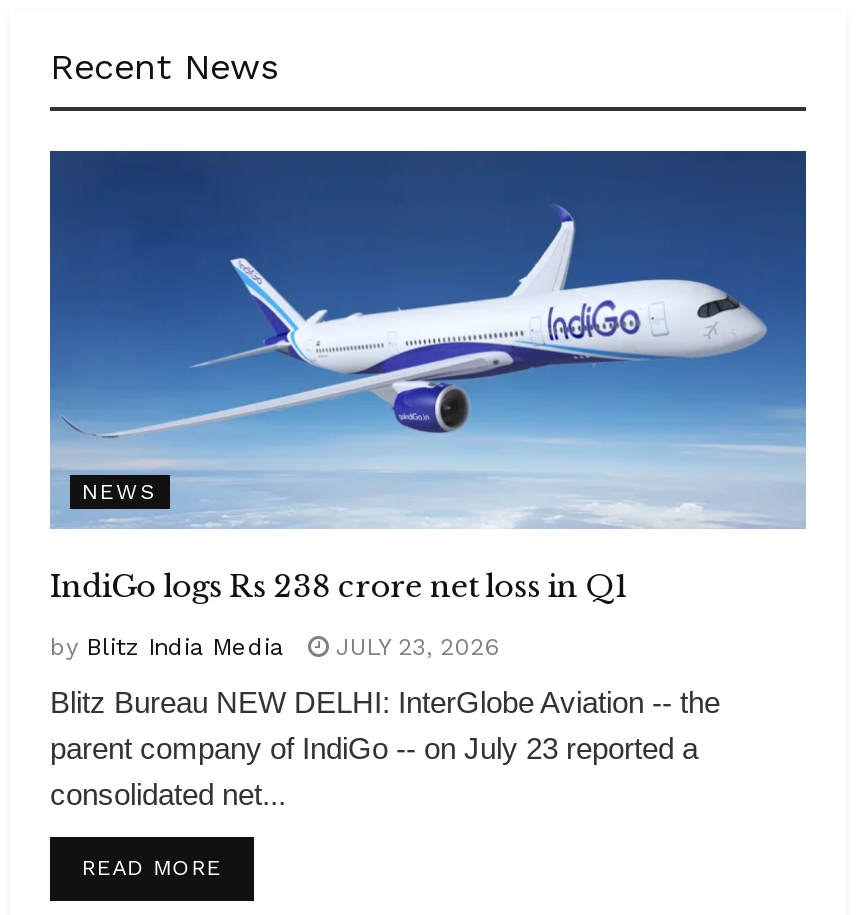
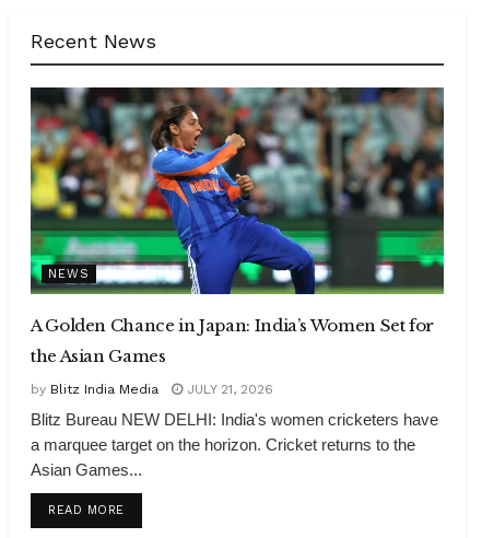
- [image]
- IndiGo logs Rs 238 crore net loss in Q1
+ [image]
+ A Golden Chance in Japan: India’s Women Set for
+ the Asian Games

- by Blitz India Media JULY 23, 2026
+ by Blitz India Media JULY 21, 2026

- Blitz Bureau NEW DELHI: InterGlobe Aviation -- the
- parent company of IndiGo -- on July 23 reported a
- consolidated net...
+ Blitz Bureau NEW DELHI: India's women cricketers have
+ a marquee target on the horizon. Cricket returns to the
+ Asian Games...
